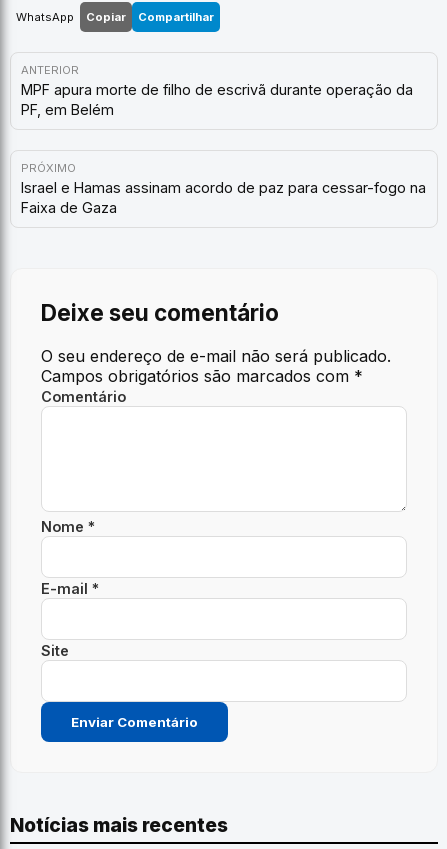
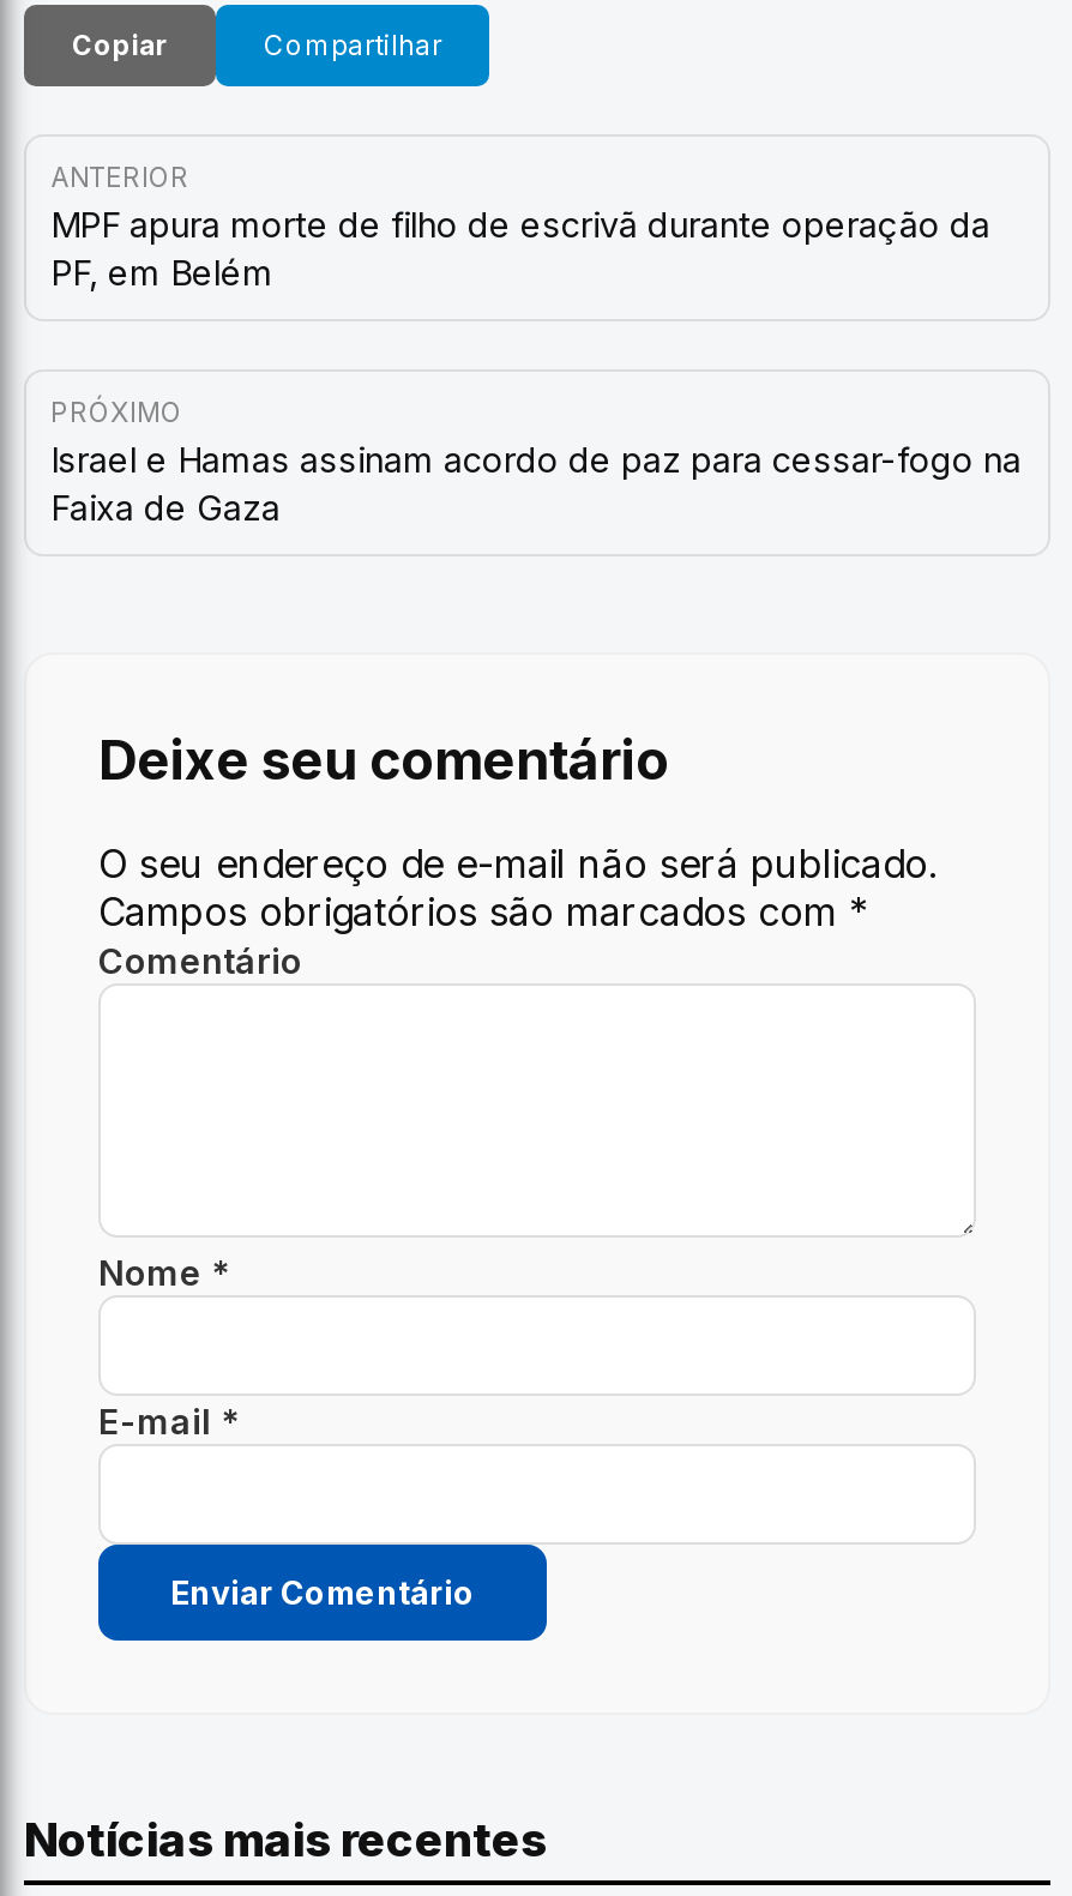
- WhatsApp

- Site
